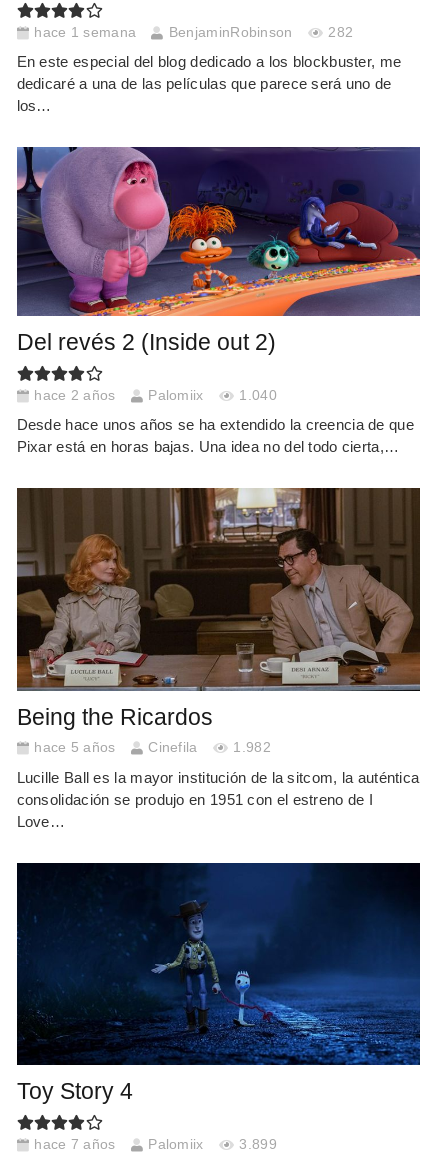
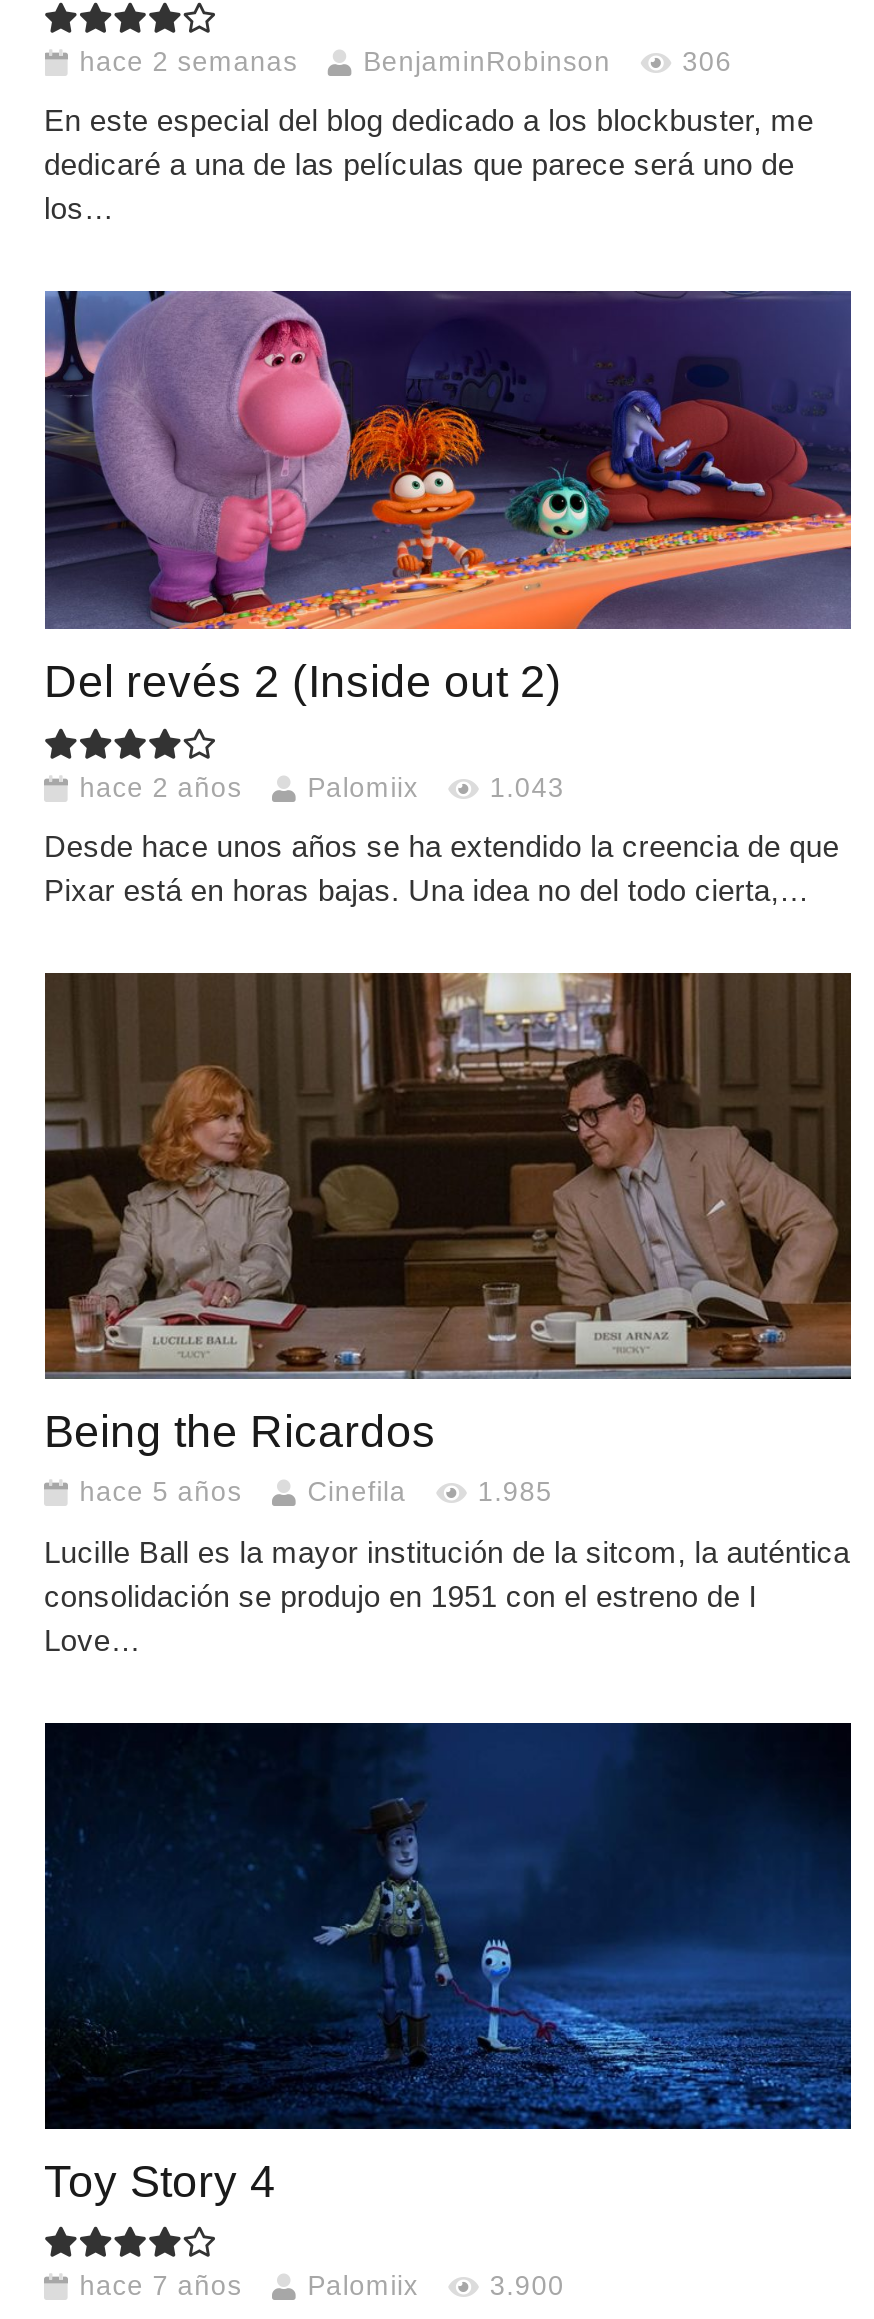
- hace 1 semana
+ hace 2 semanas

- 282
+ 306

- 1.040
+ 1.043

- 1.982
+ 1.985

- 3.899
+ 3.900
